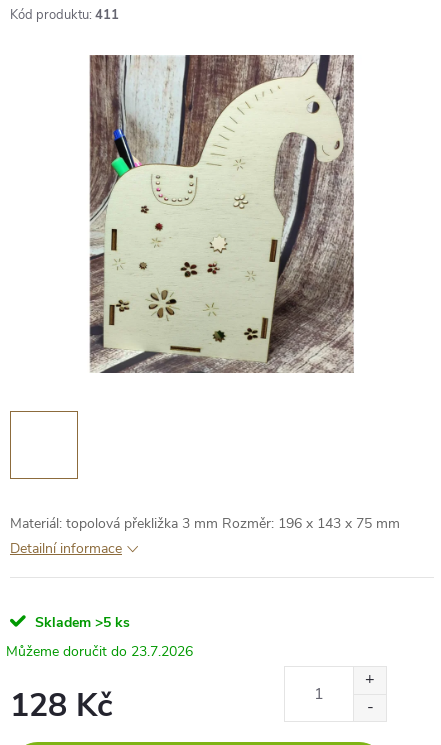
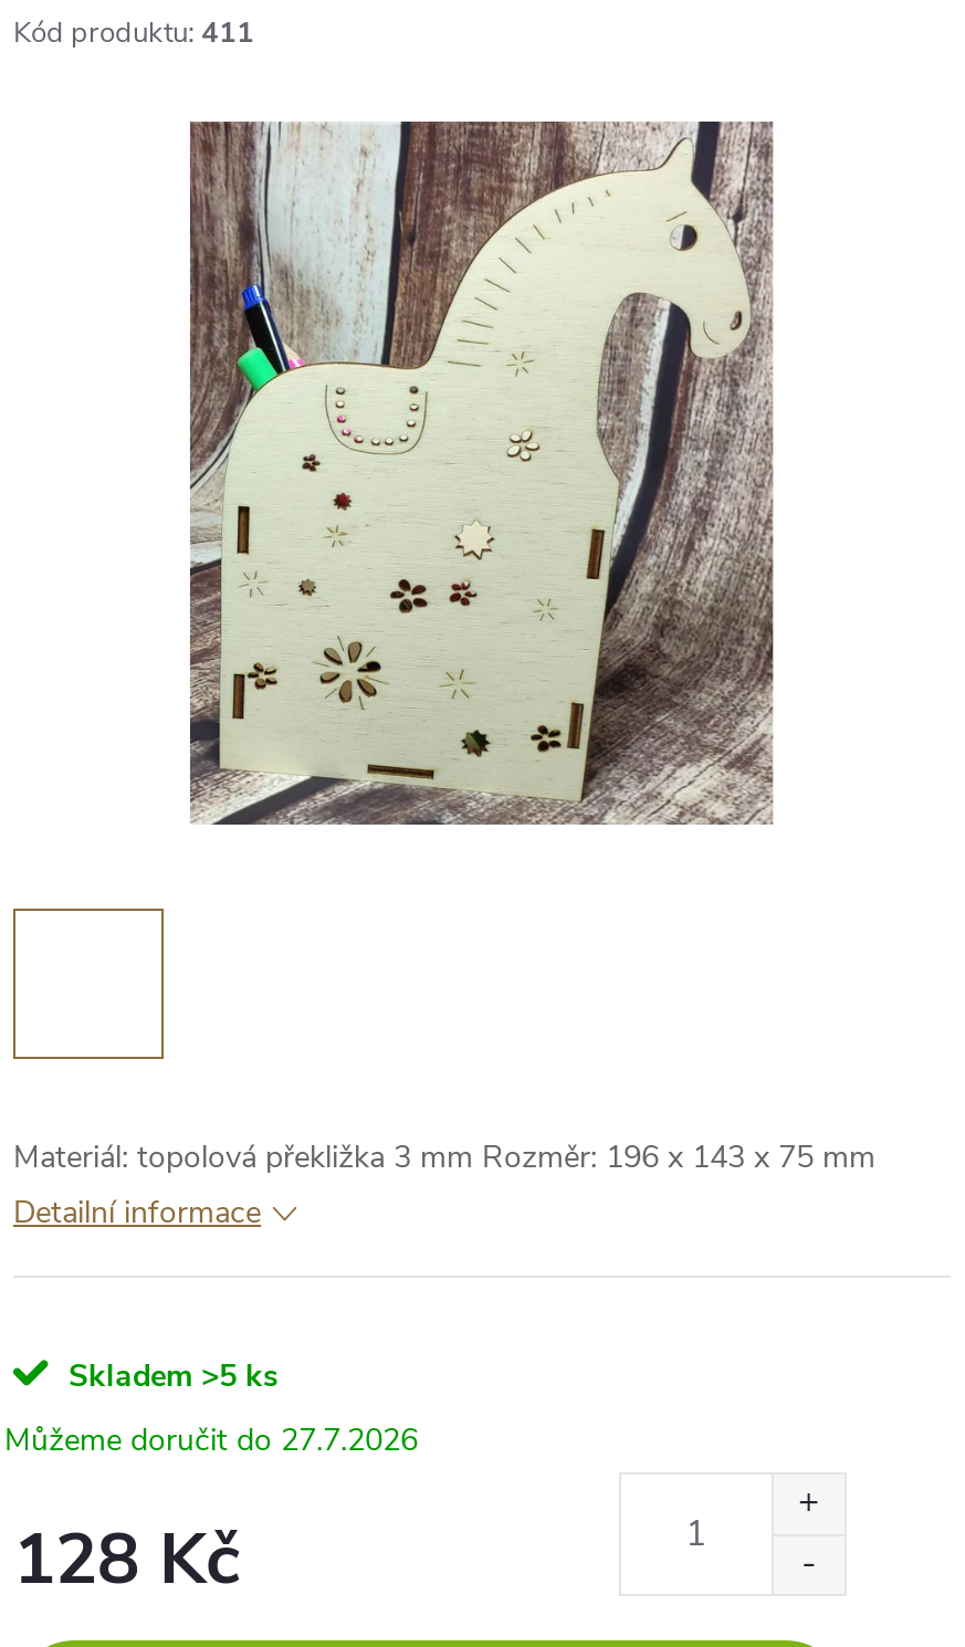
- 23.7.2026
+ 27.7.2026
